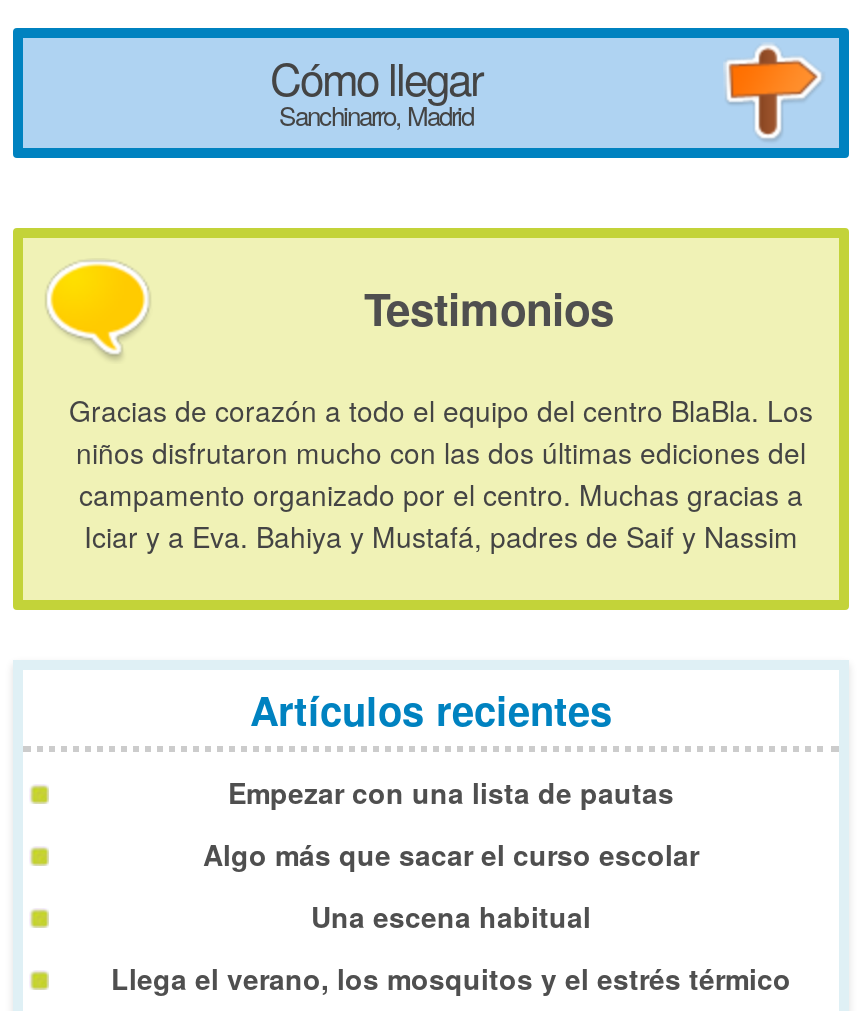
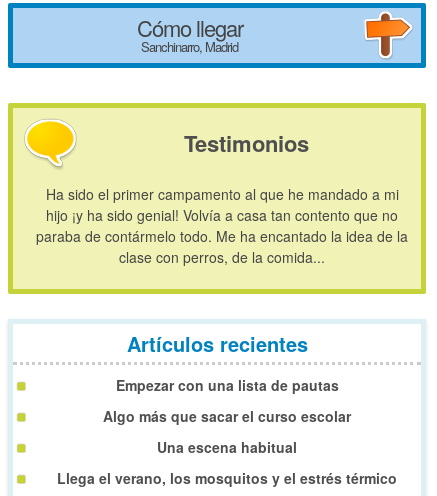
- Gracias de corazón a todo el equipo del centro BlaBla. Los
- niños disfrutaron mucho con las dos últimas ediciones del
- campamento organizado por el centro. Muchas gracias a
- Iciar y a Eva. Bahiya y Mustafá, padres de Saif y Nassim
+ Ha sido el primer campamento al que he mandado a mi
+ hijo ¡y ha sido genial! Volvía a casa tan contento que no
+ paraba de contármelo todo. Me ha encantado la idea de la
+ clase con perros, de la comida...
